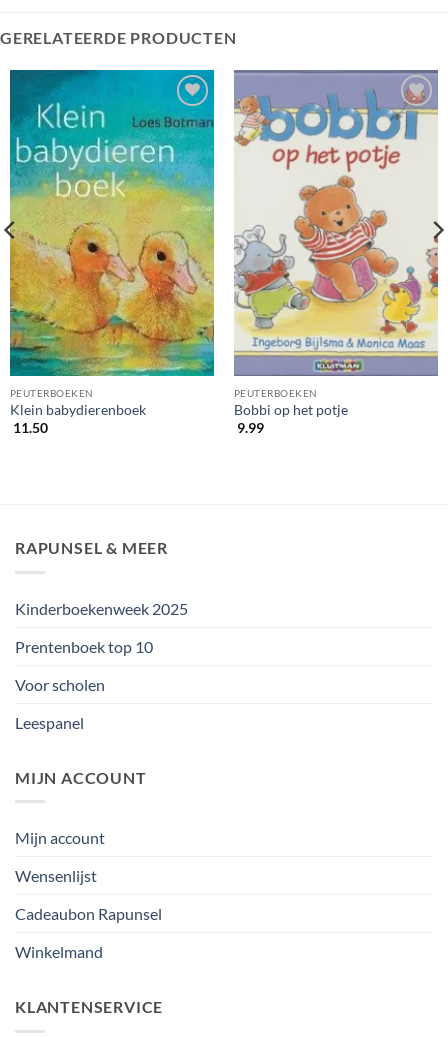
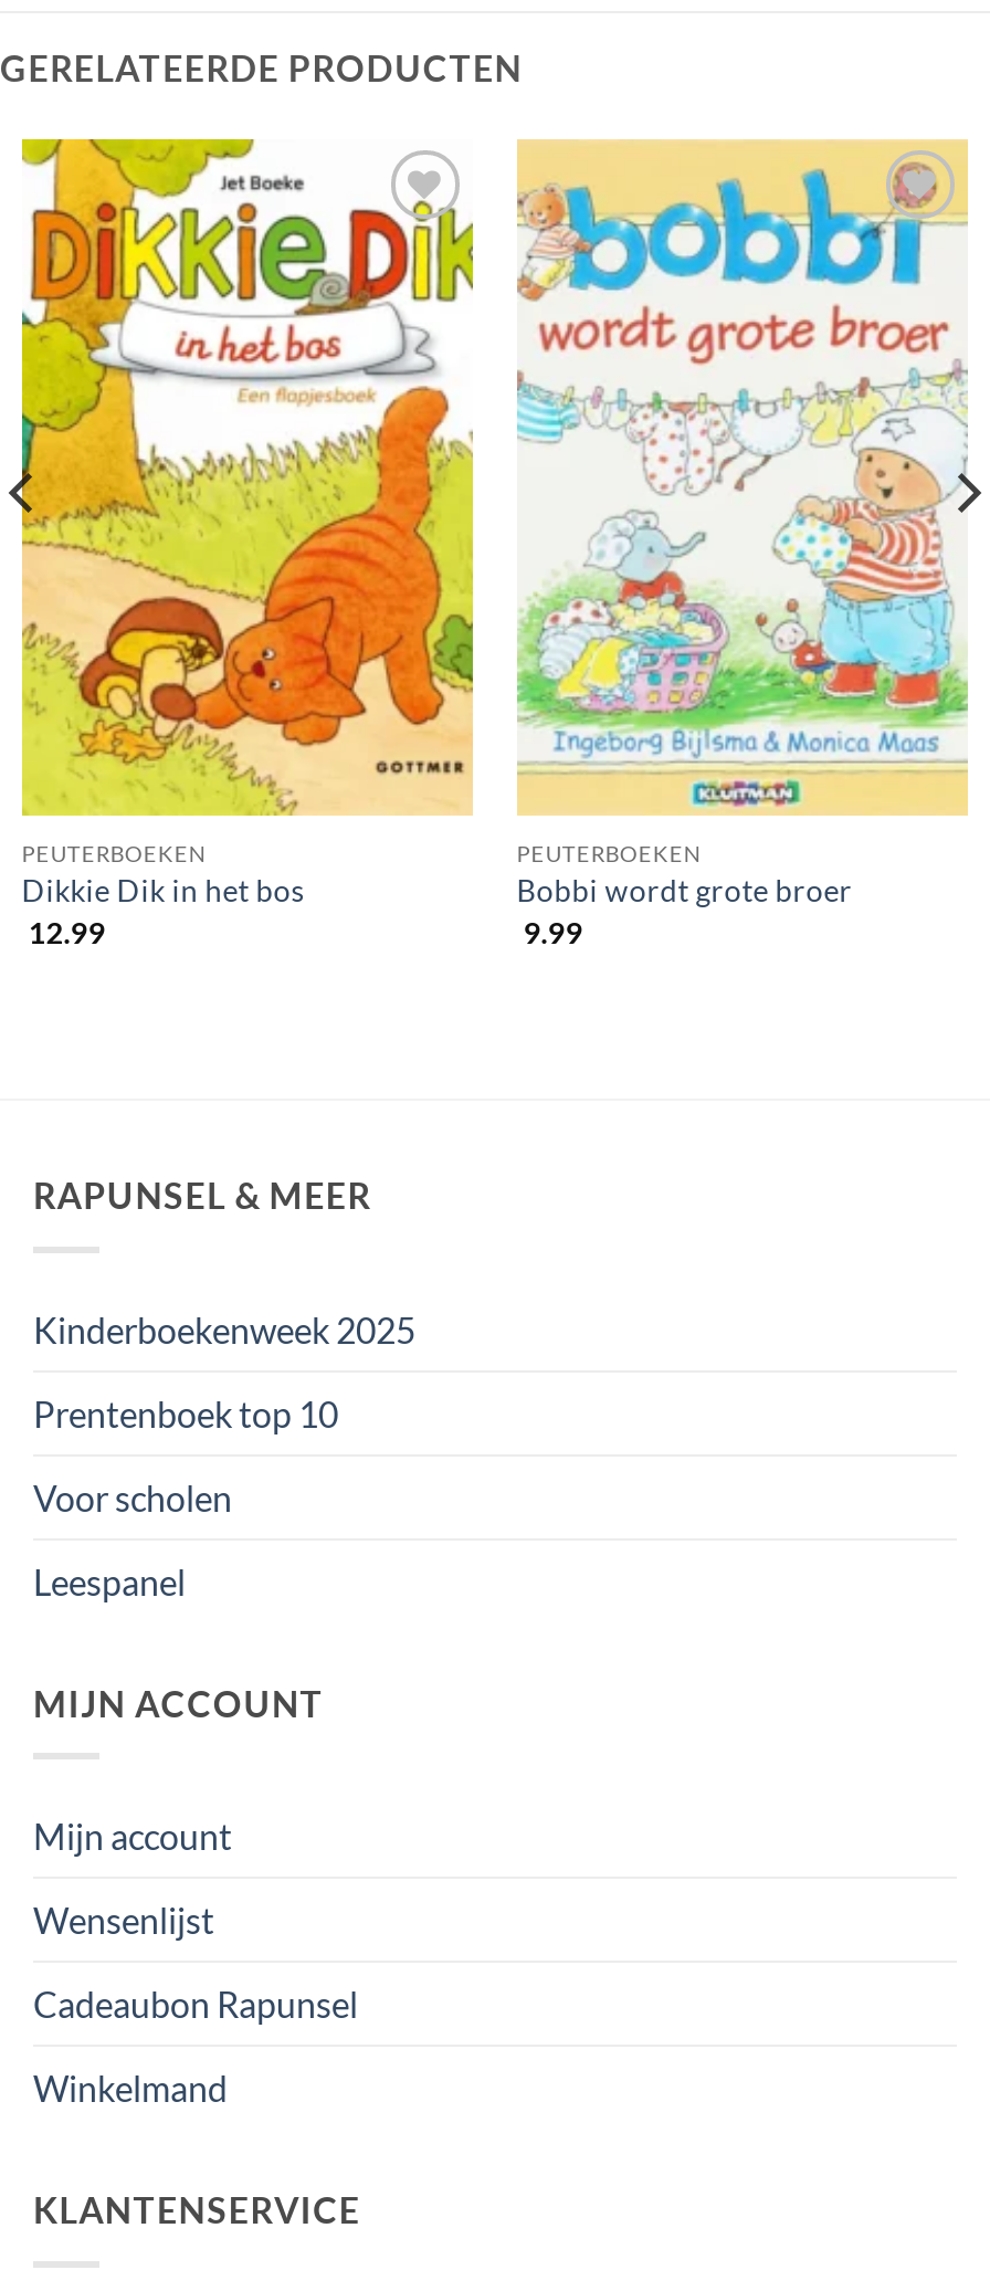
- [image]
- Klein babydierenboek
- 11.50
+ [image]
+ Dikkie Dik in het bos
+ 12.99

- [image]
- Bobbi op het potje
+ [image]
+ Bobbi wordt grote broer
